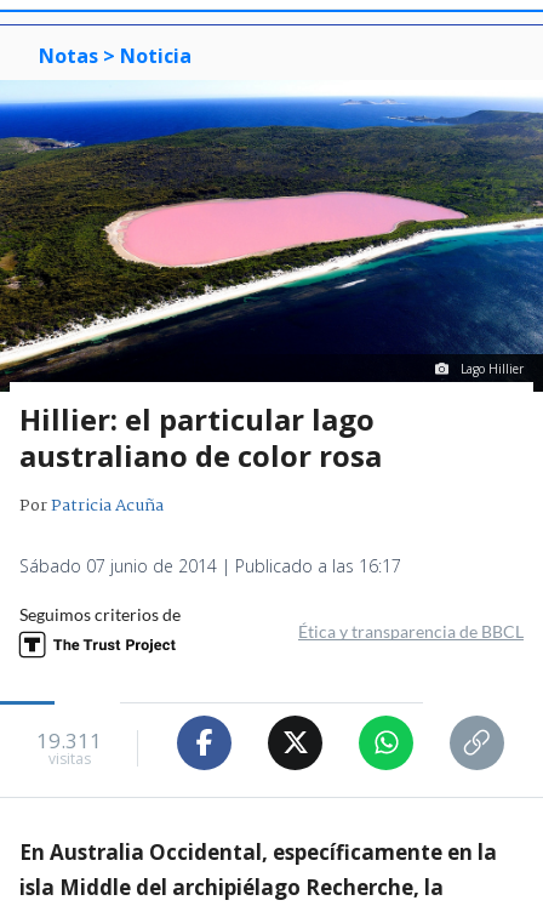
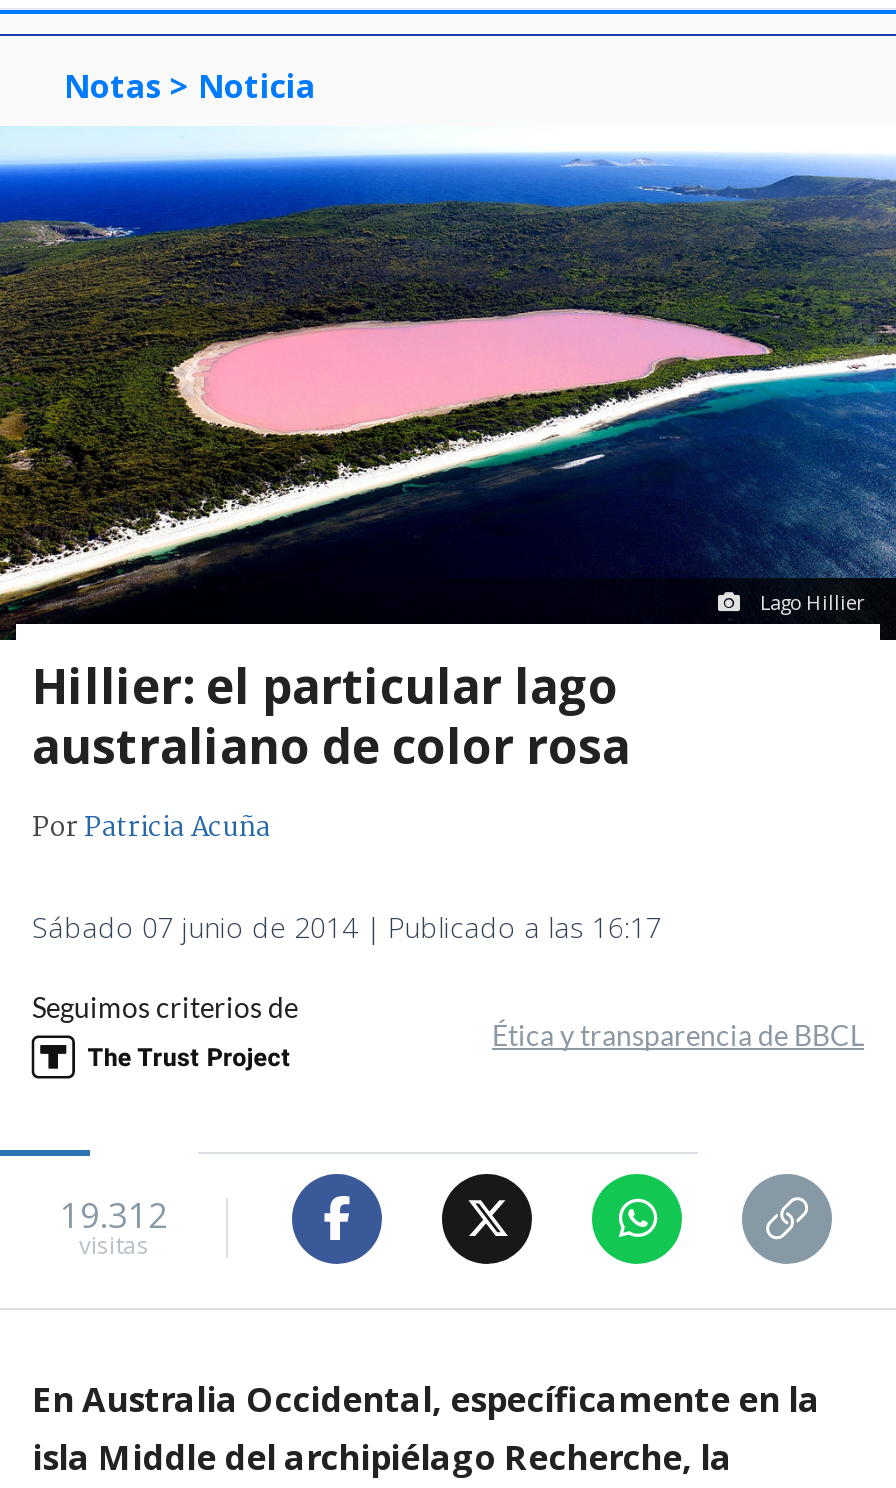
- 19.311
+ 19.312
